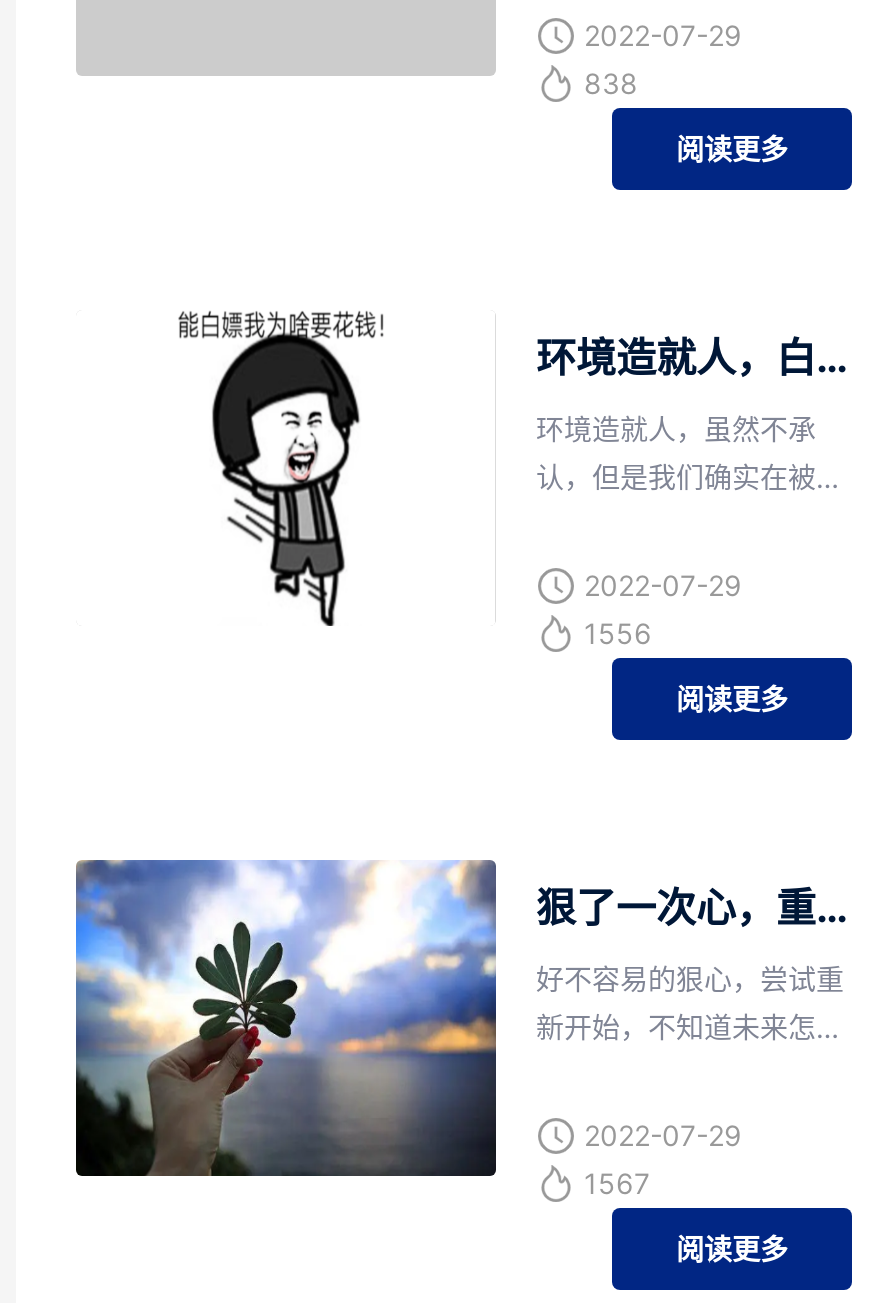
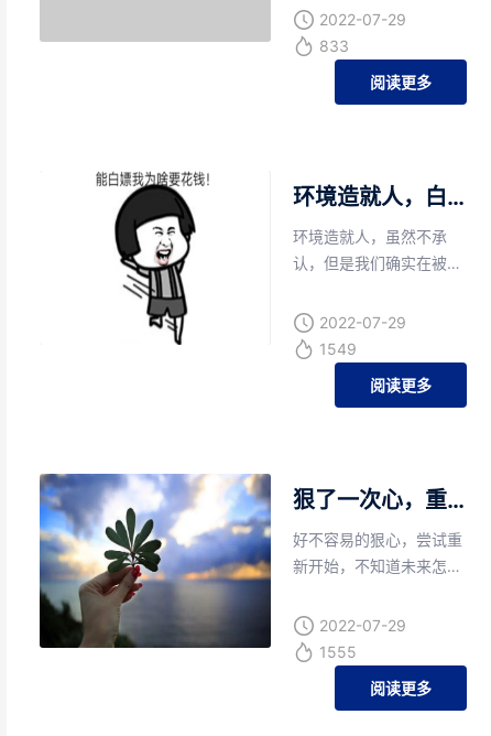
- 838
+ 833

- 1556
+ 1549

- 1567
+ 1555
